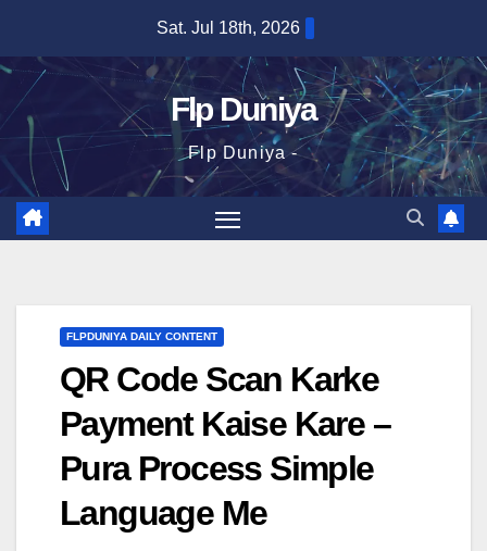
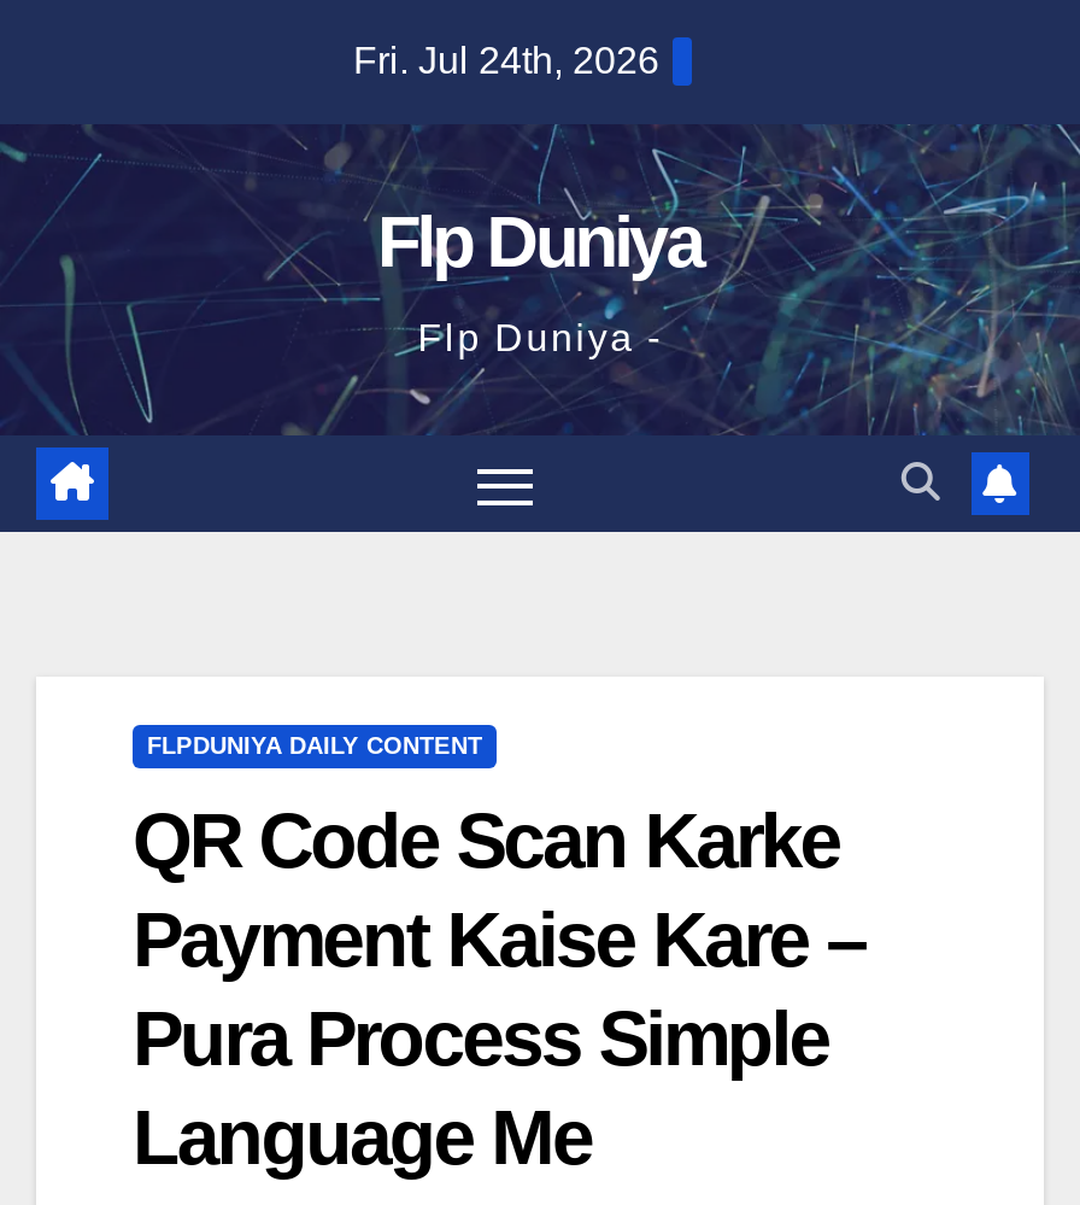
- Sat. Jul 18th, 2026
+ Fri. Jul 24th, 2026
